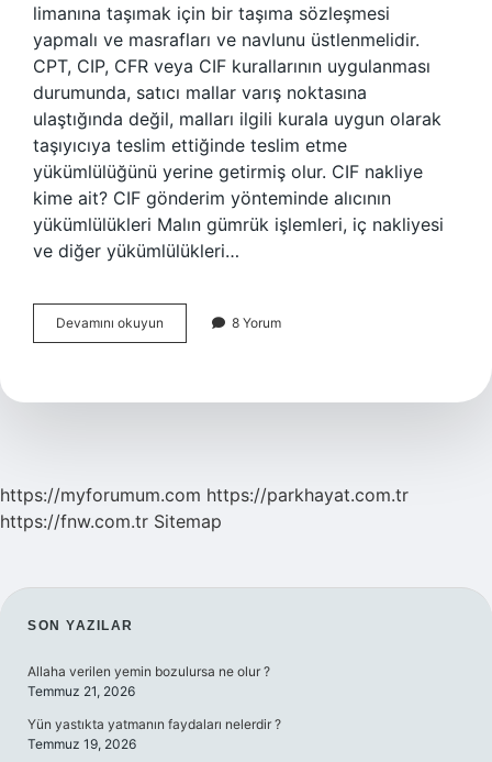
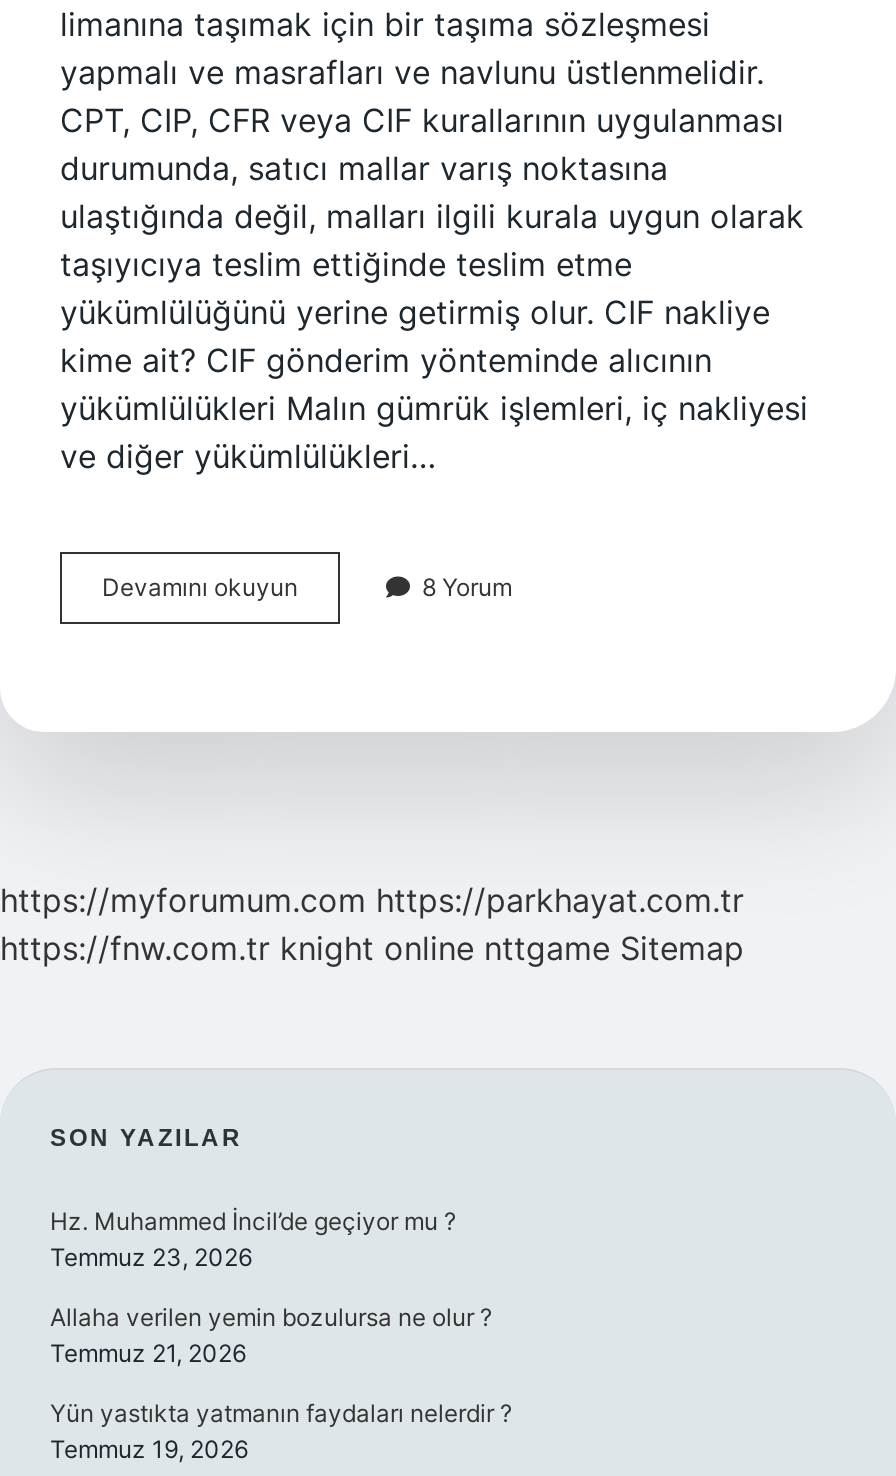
- https://fnw.com.tr Sitemap
+ https://fnw.com.tr knight online nttgame Sitemap

+ Hz. Muhammed İncil’de geçiyor mu ?
+ Temmuz 23, 2026
